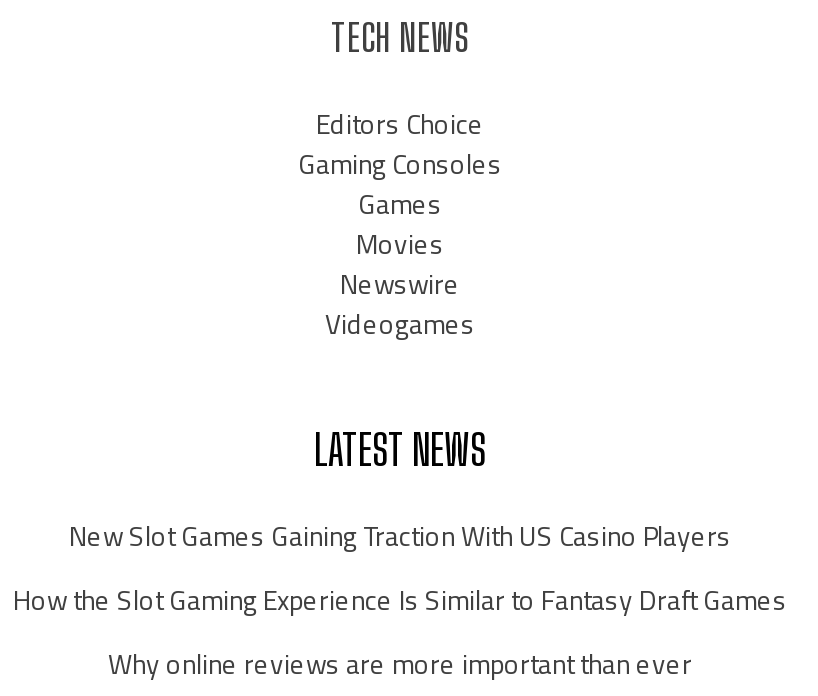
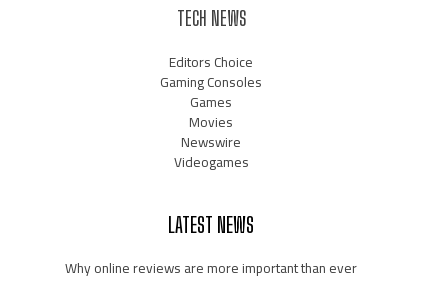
- New Slot Games Gaining Traction With US Casino Players
- How the Slot Gaming Experience Is Similar to Fantasy Draft Games
